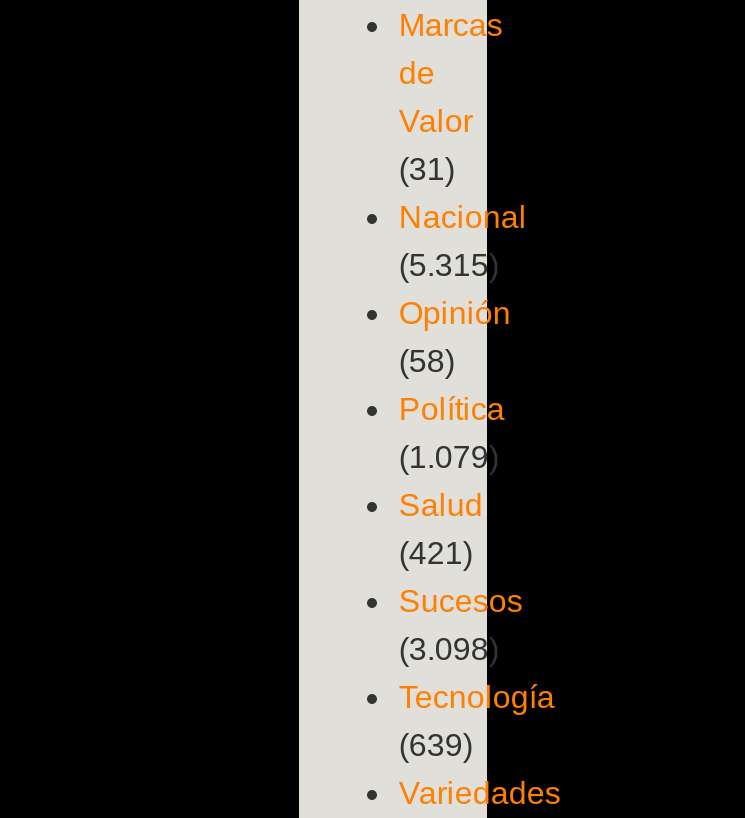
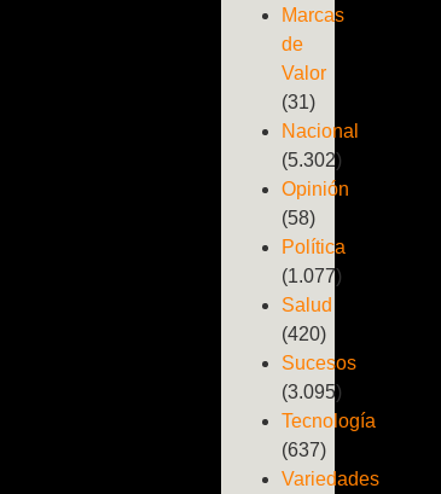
- (5.315)
+ (5.302)

- (1.079)
+ (1.077)

- (421)
+ (420)

- (3.098)
+ (3.095)

- (639)
+ (637)
